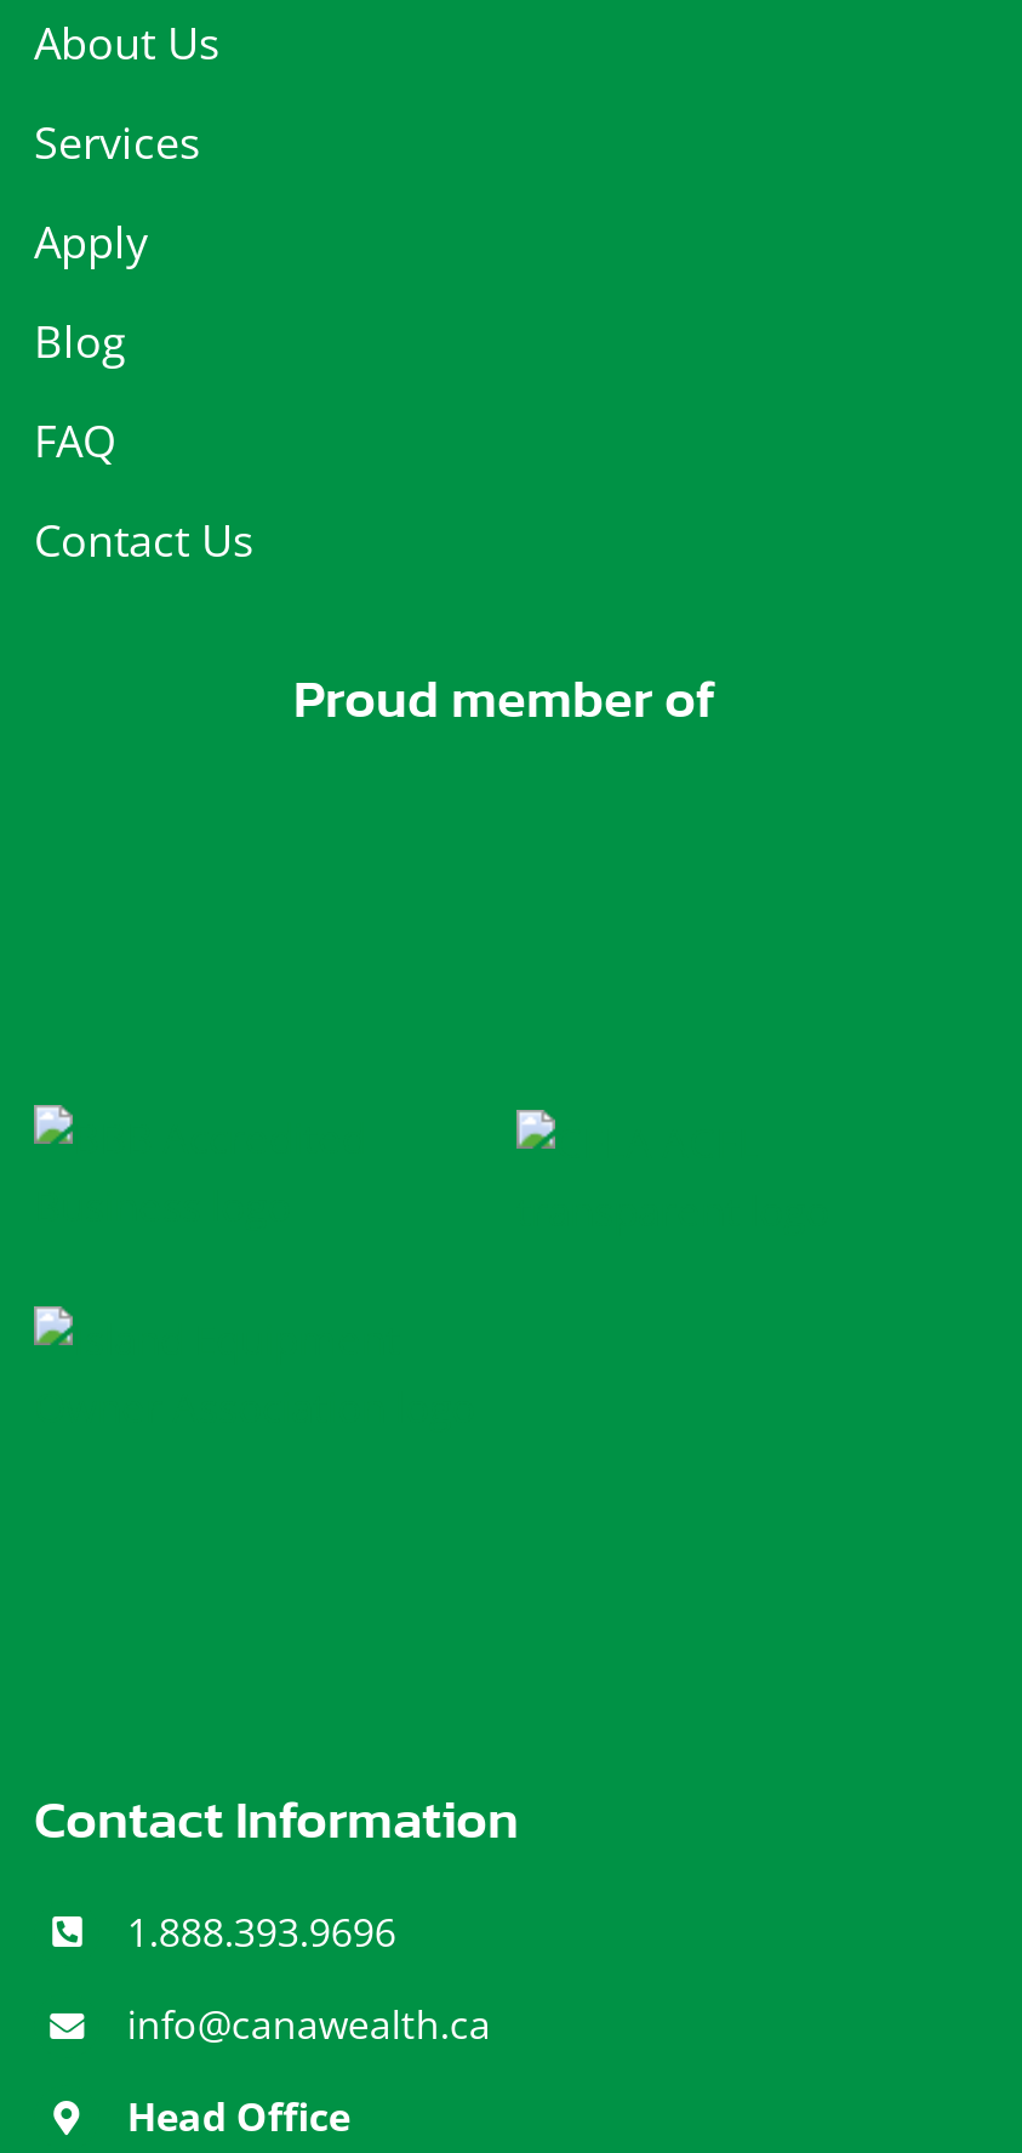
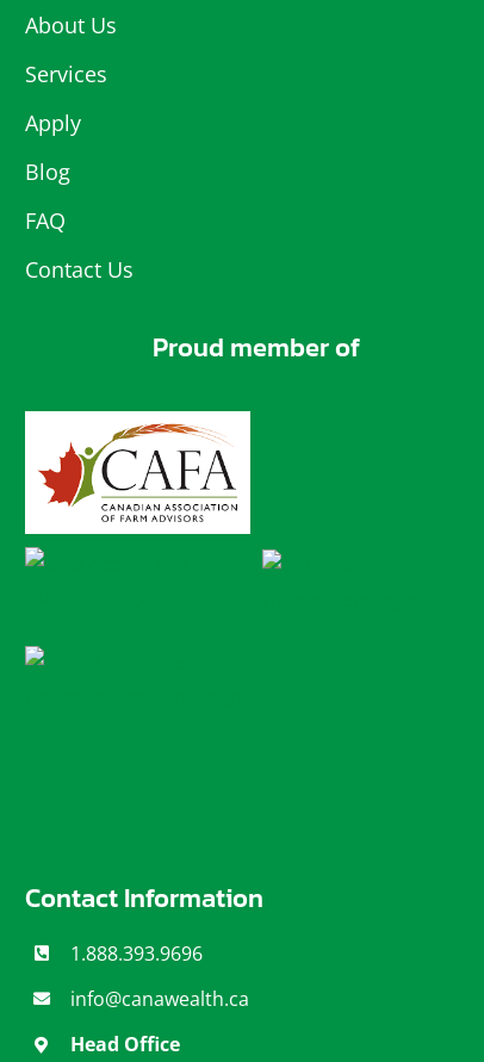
+ [image]
